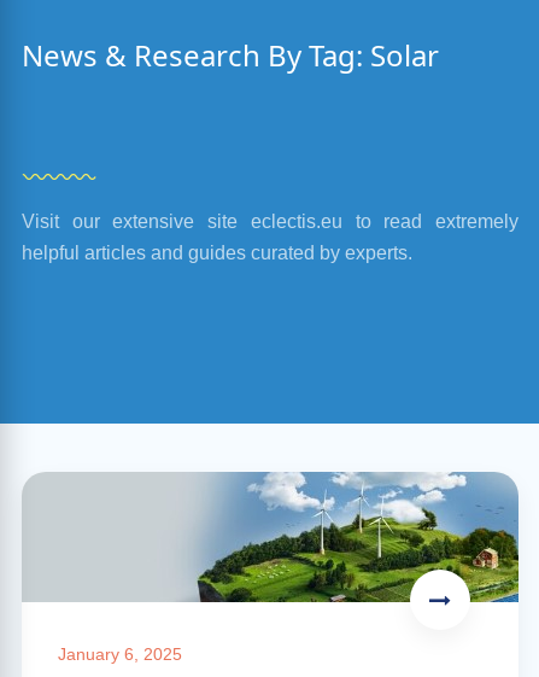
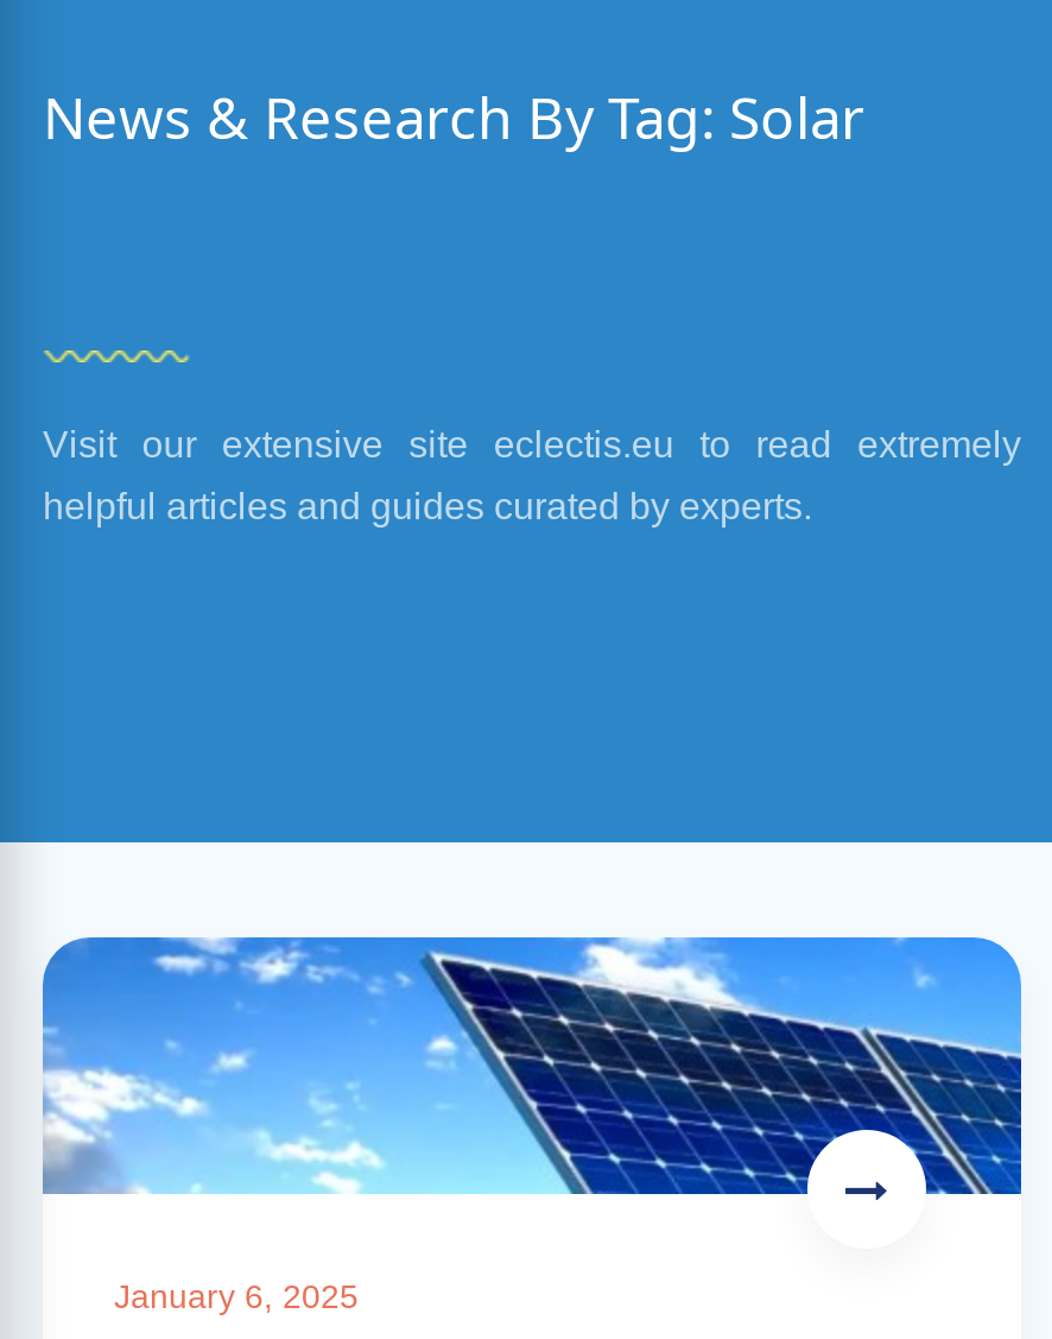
- [image]
+ [image]
